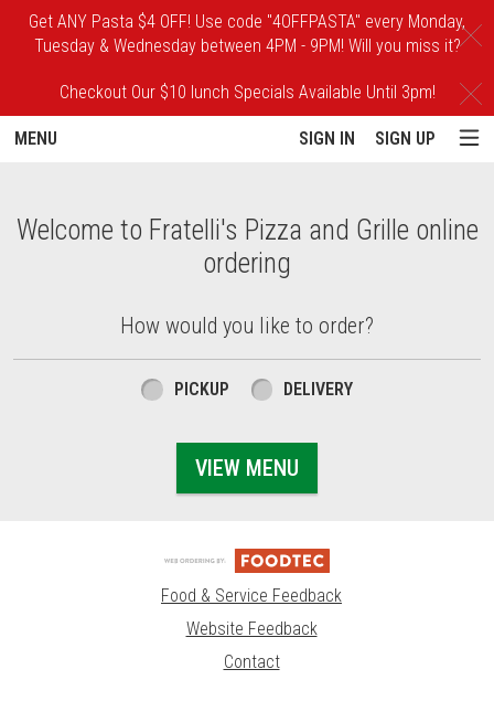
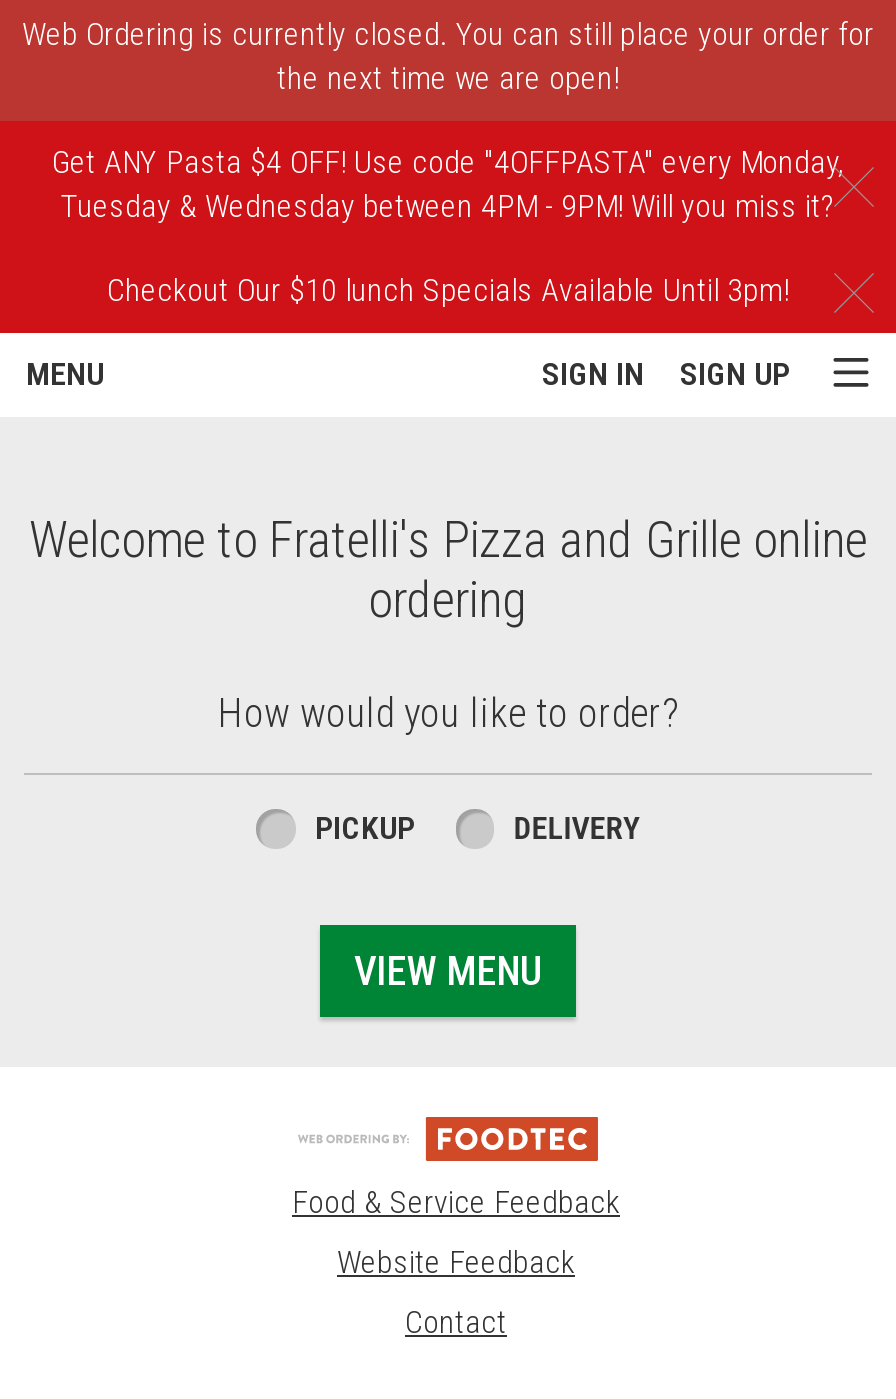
+ Web Ordering is currently closed. You can still place your order for
+ the next time we are open!
